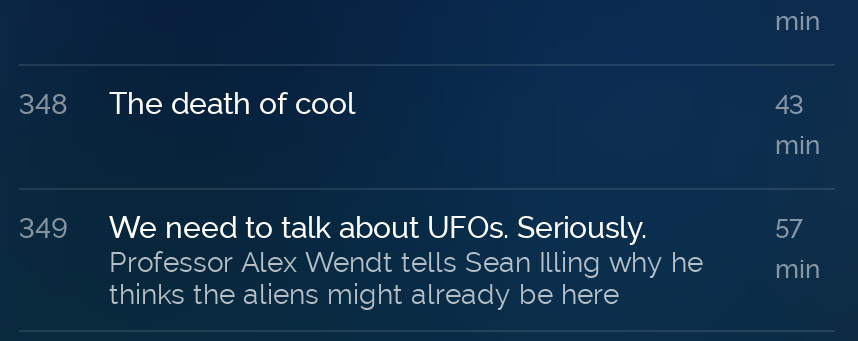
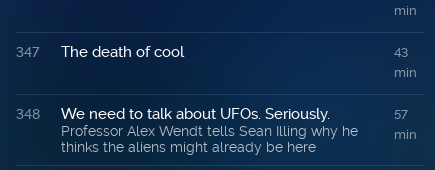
- 348 The death of cool
+ 347 The death of cool

- 349 We need to talk about UFOs. Seriously.
+ 348 We need to talk about UFOs. Seriously.
